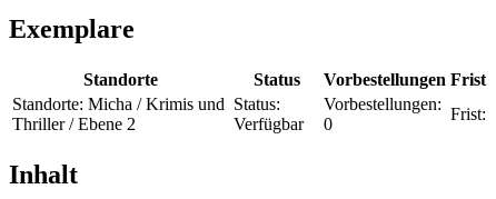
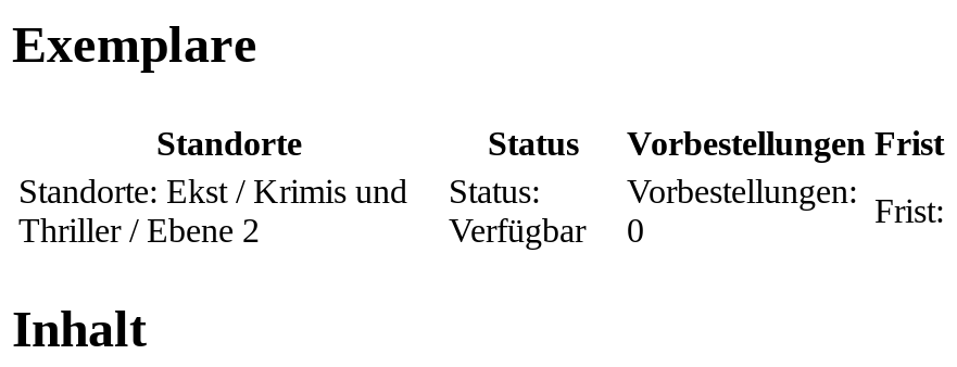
- Standorte: Micha / Krimis und
+ Standorte: Ekst / Krimis und
